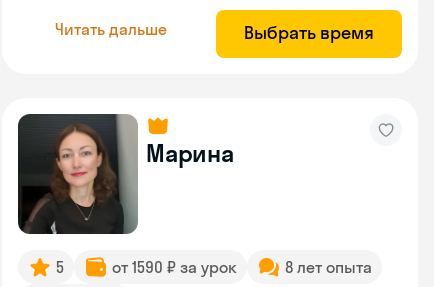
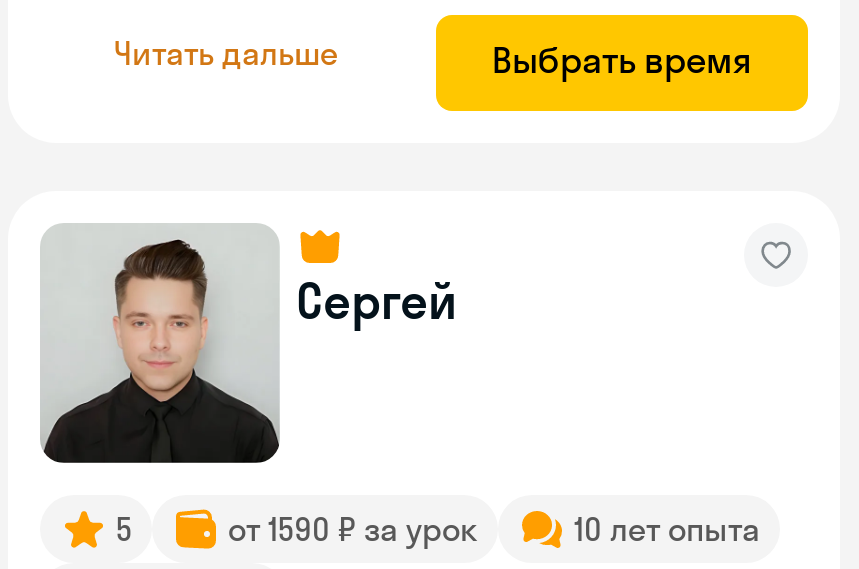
- [image]
- Марина
+ [image]
+ Сергей

- 8 лет опыта
+ 10 лет опыта
